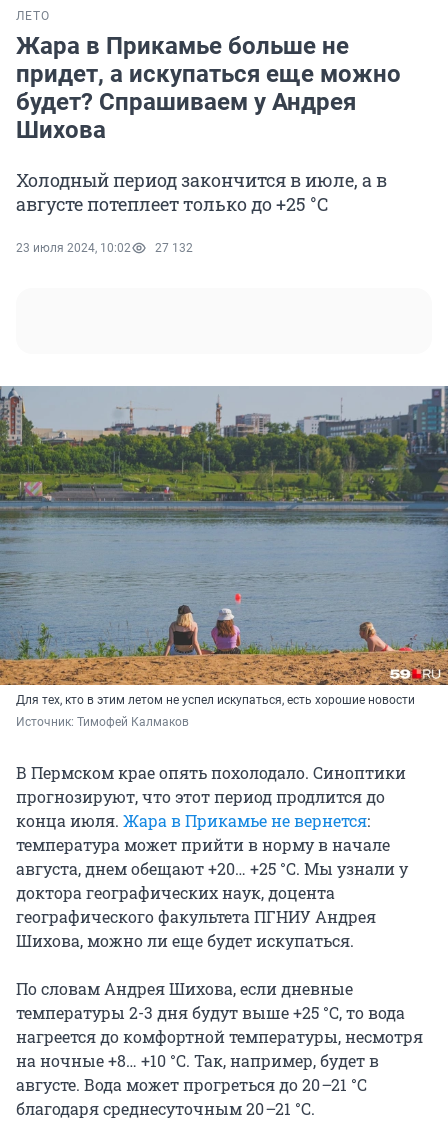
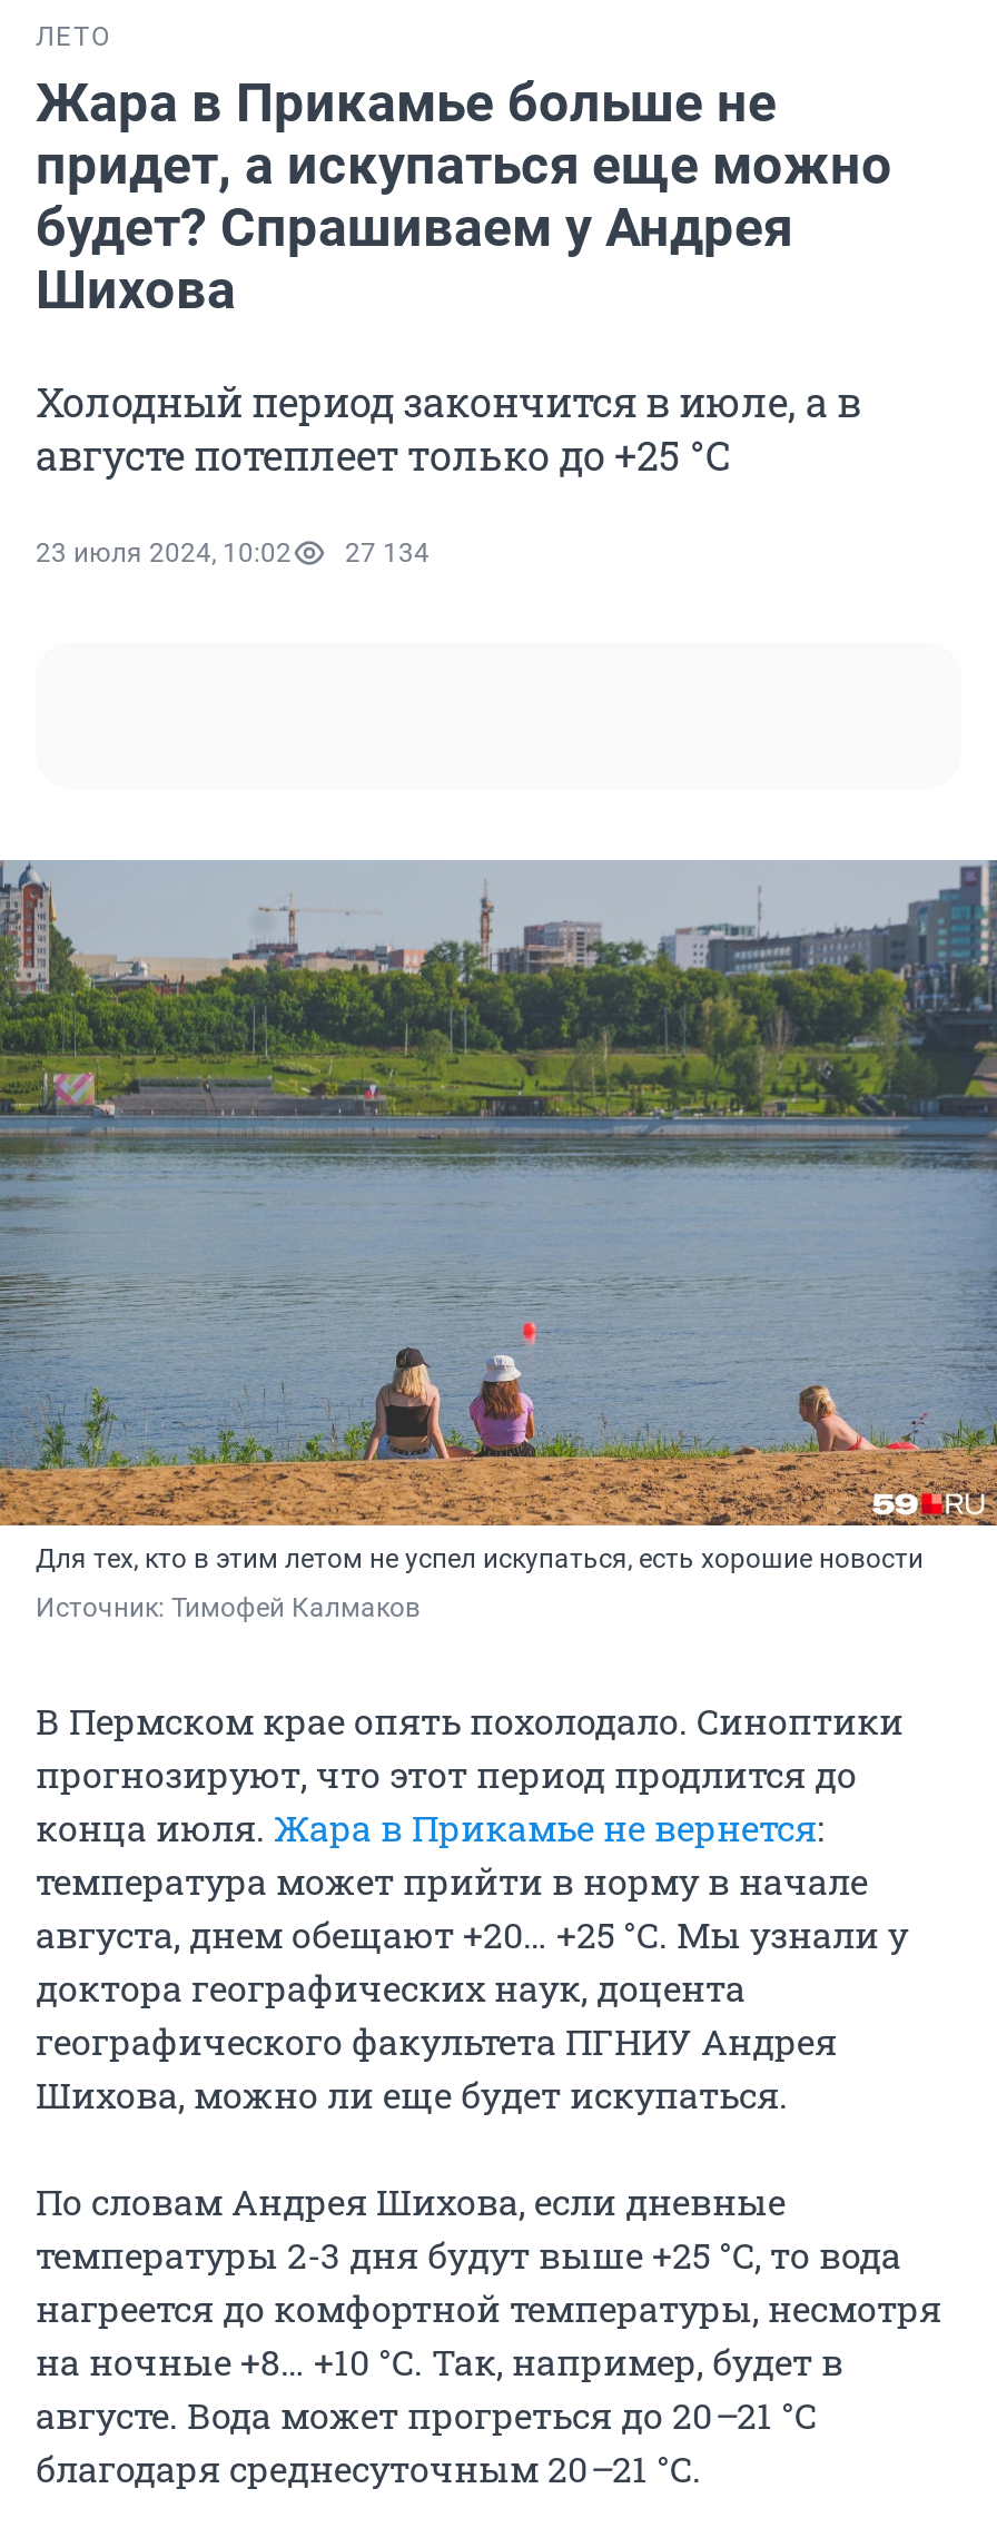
- 23 июля 2024, 10:02 27 132
+ 23 июля 2024, 10:02 27 134
